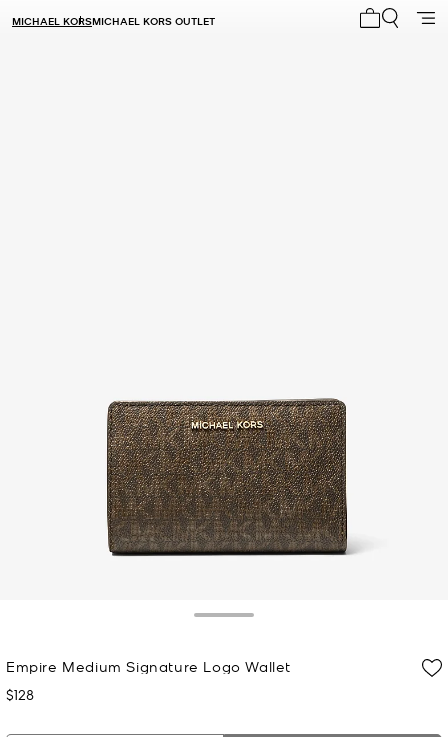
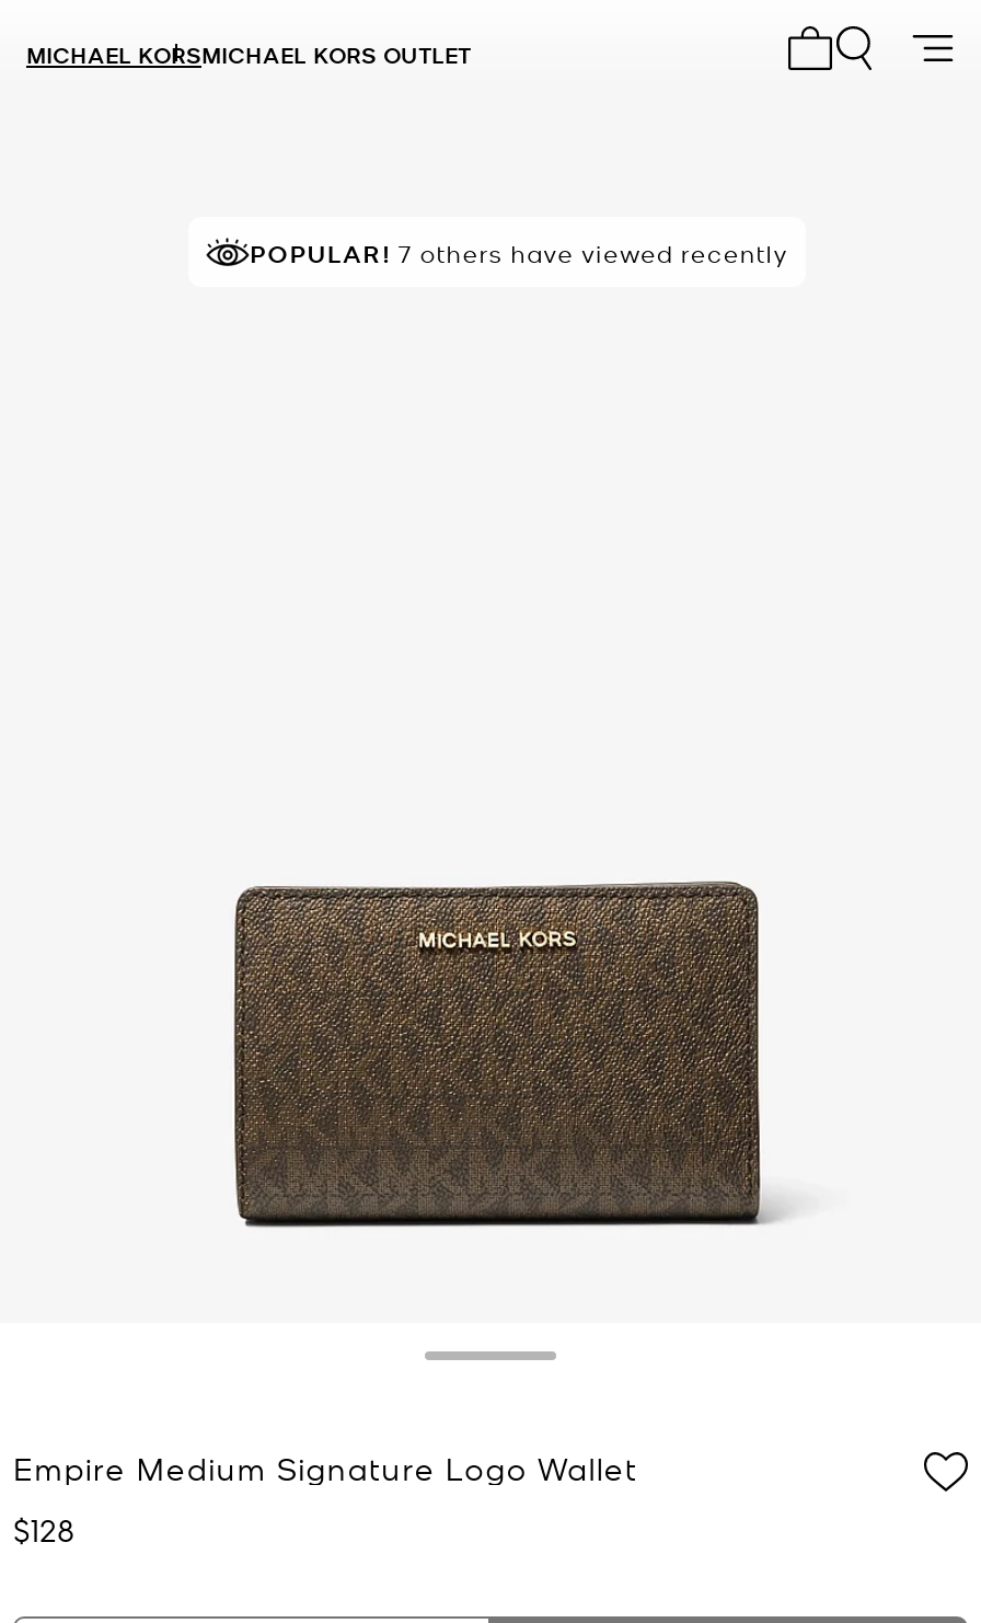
+ POPULAR! 7 others have viewed recently
